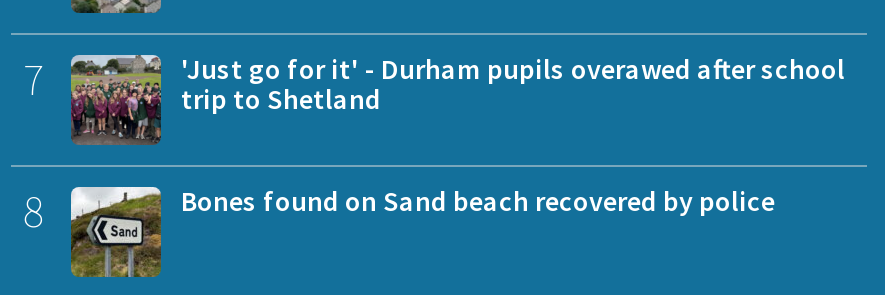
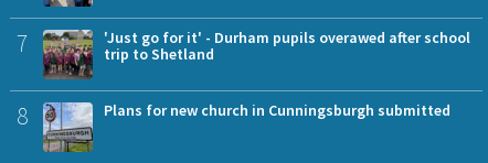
- [image]
- Bones found on Sand beach recovered by police
+ [image]
+ Plans for new church in Cunningsburgh submitted
